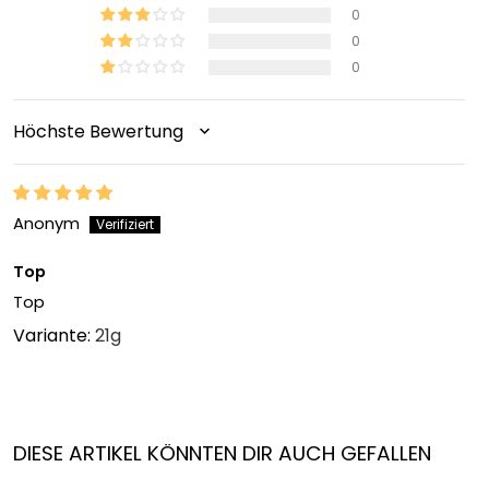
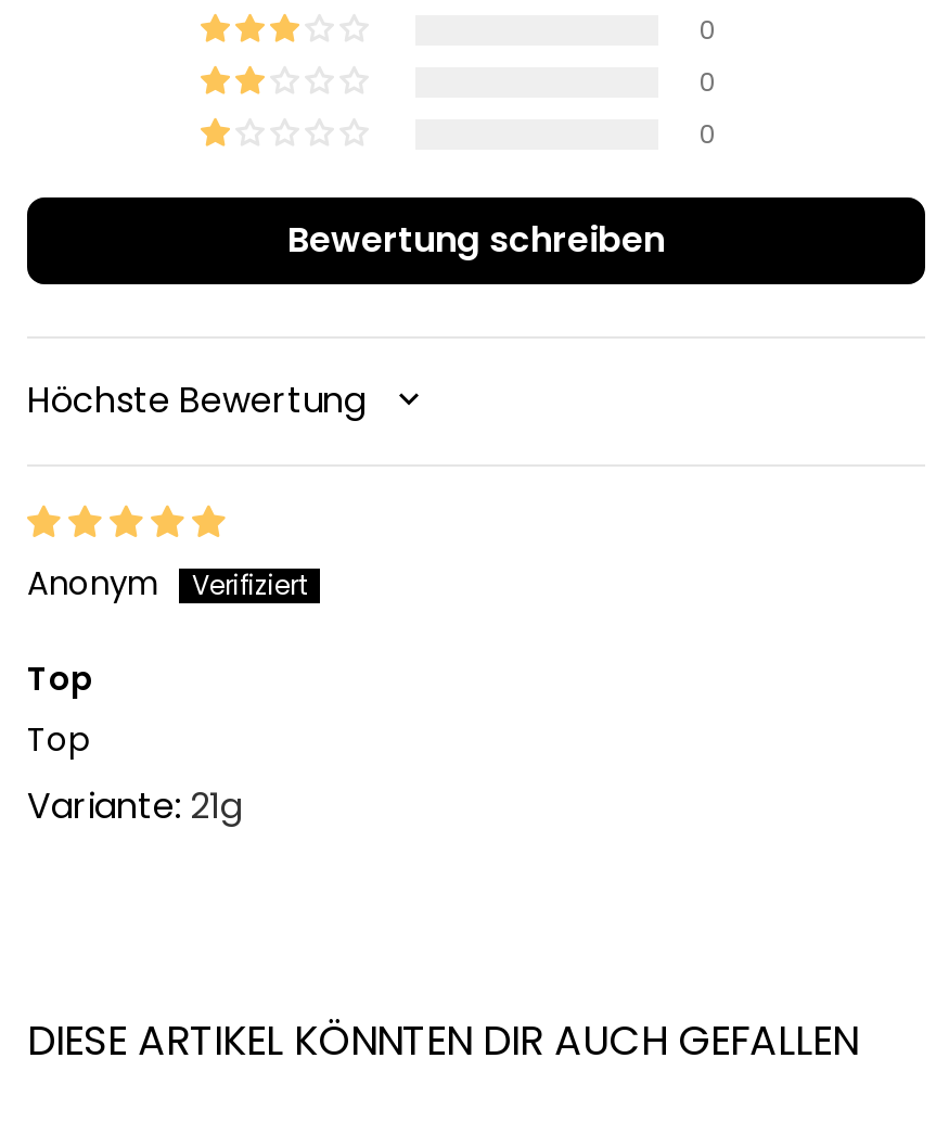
+ Bewertung schreiben
